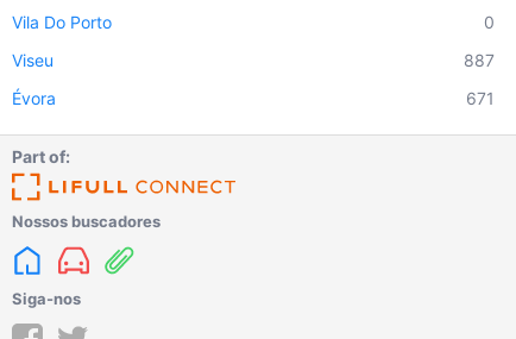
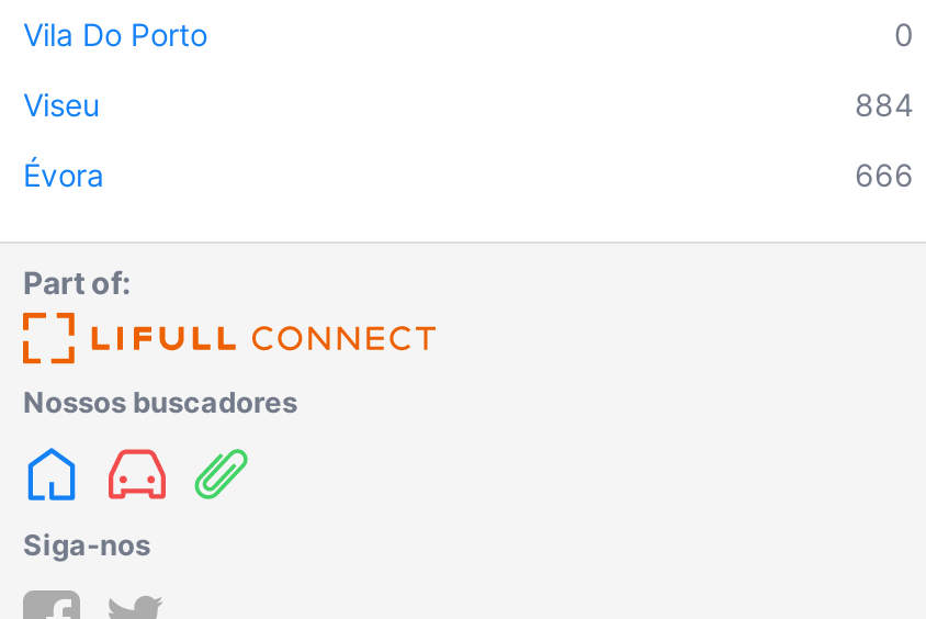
- 887
+ 884

- 671
+ 666
